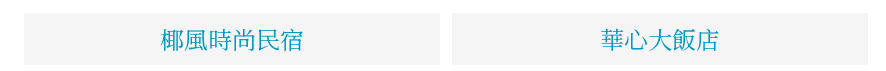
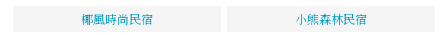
- 華心大飯店
+ 小熊森林民宿
